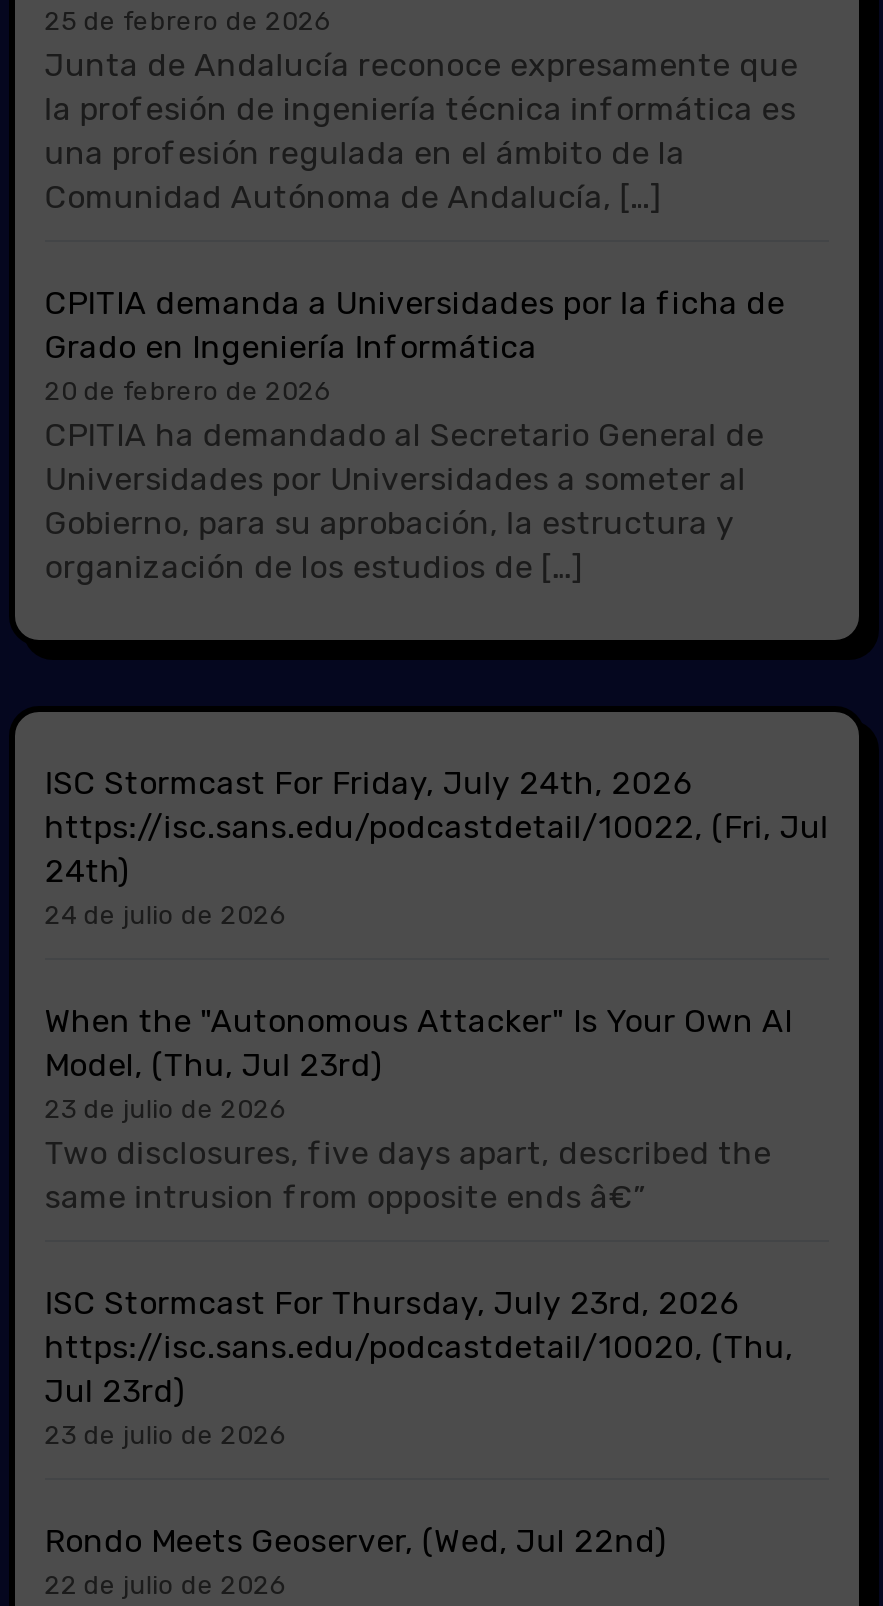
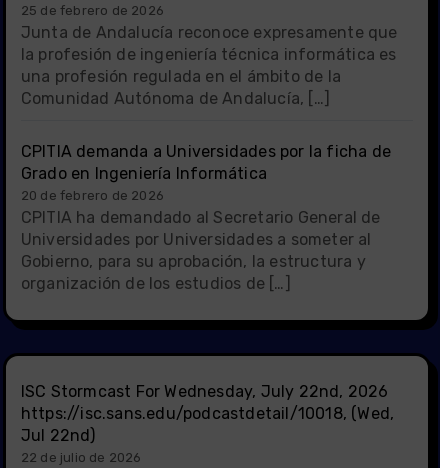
- ISC Stormcast For Friday, July 24th, 2026
- https://isc.sans.edu/podcastdetail/10022, (Fri, Jul
- 24th)
- 24 de julio de 2026
- When the "Autonomous Attacker" Is Your Own AI
- Model, (Thu, Jul 23rd)
- 23 de julio de 2026
- Two disclosures, five days apart, described the
- same intrusion from opposite ends â€”
- ISC Stormcast For Thursday, July 23rd, 2026
- https://isc.sans.edu/podcastdetail/10020, (Thu,
- Jul 23rd)
- 23 de julio de 2026
- Rondo Meets Geoserver, (Wed, Jul 22nd)
+ ISC Stormcast For Wednesday, July 22nd, 2026
+ https://isc.sans.edu/podcastdetail/10018, (Wed,
+ Jul 22nd)
